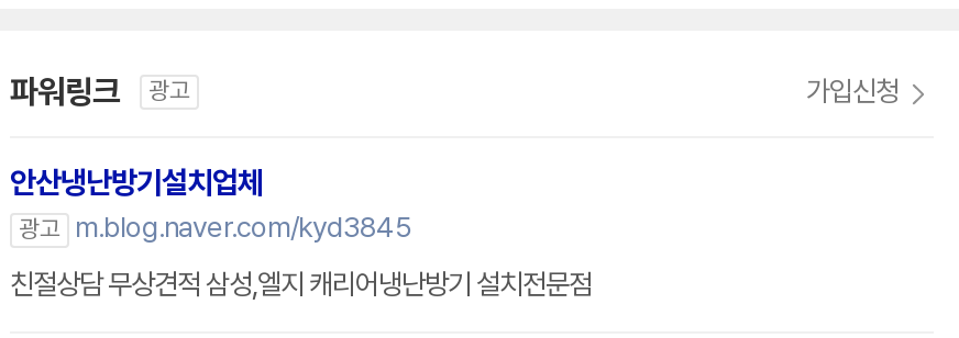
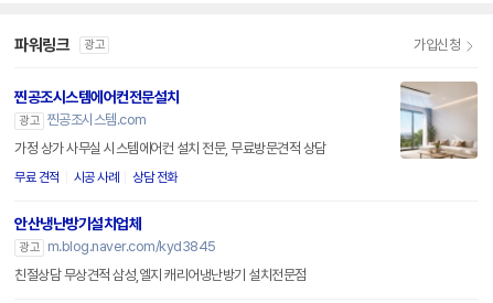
+ 찐공조시스템에어컨전문설치
+ 광고 찐공조시스템.com
+ 가정 상가 사무실 시스템에어컨 설치 전문, 무료방문견적 상담
+ 무료 견적
+ 시공 사례
+ 상담 전화

+ [image]
